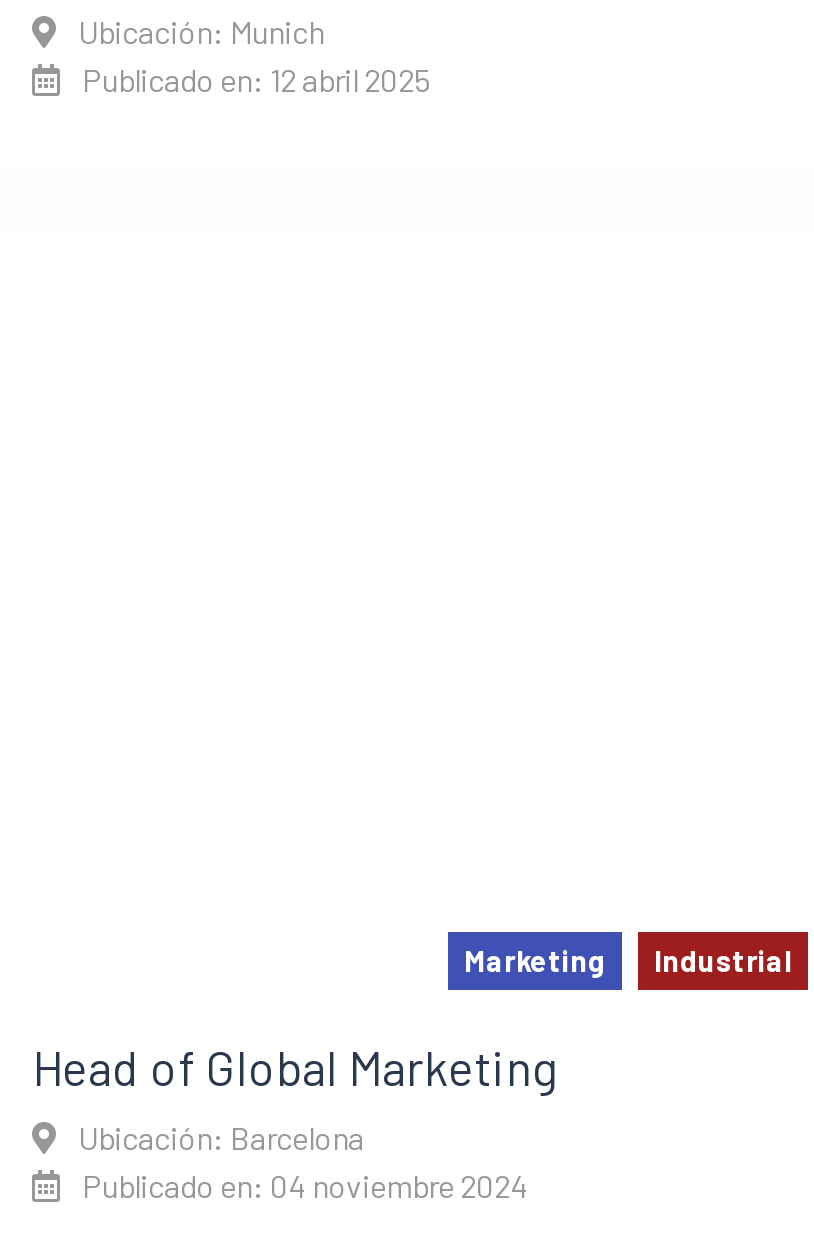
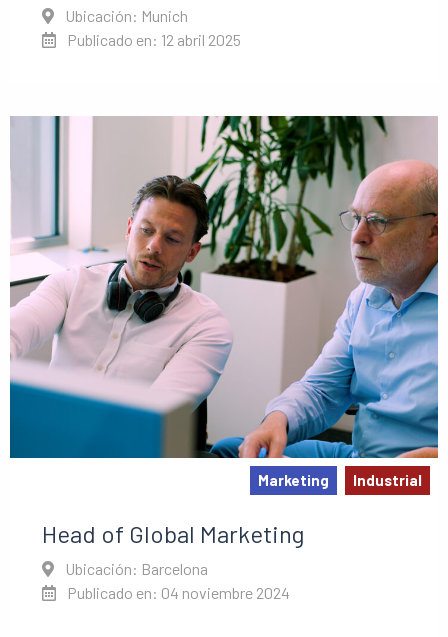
+ [image]
